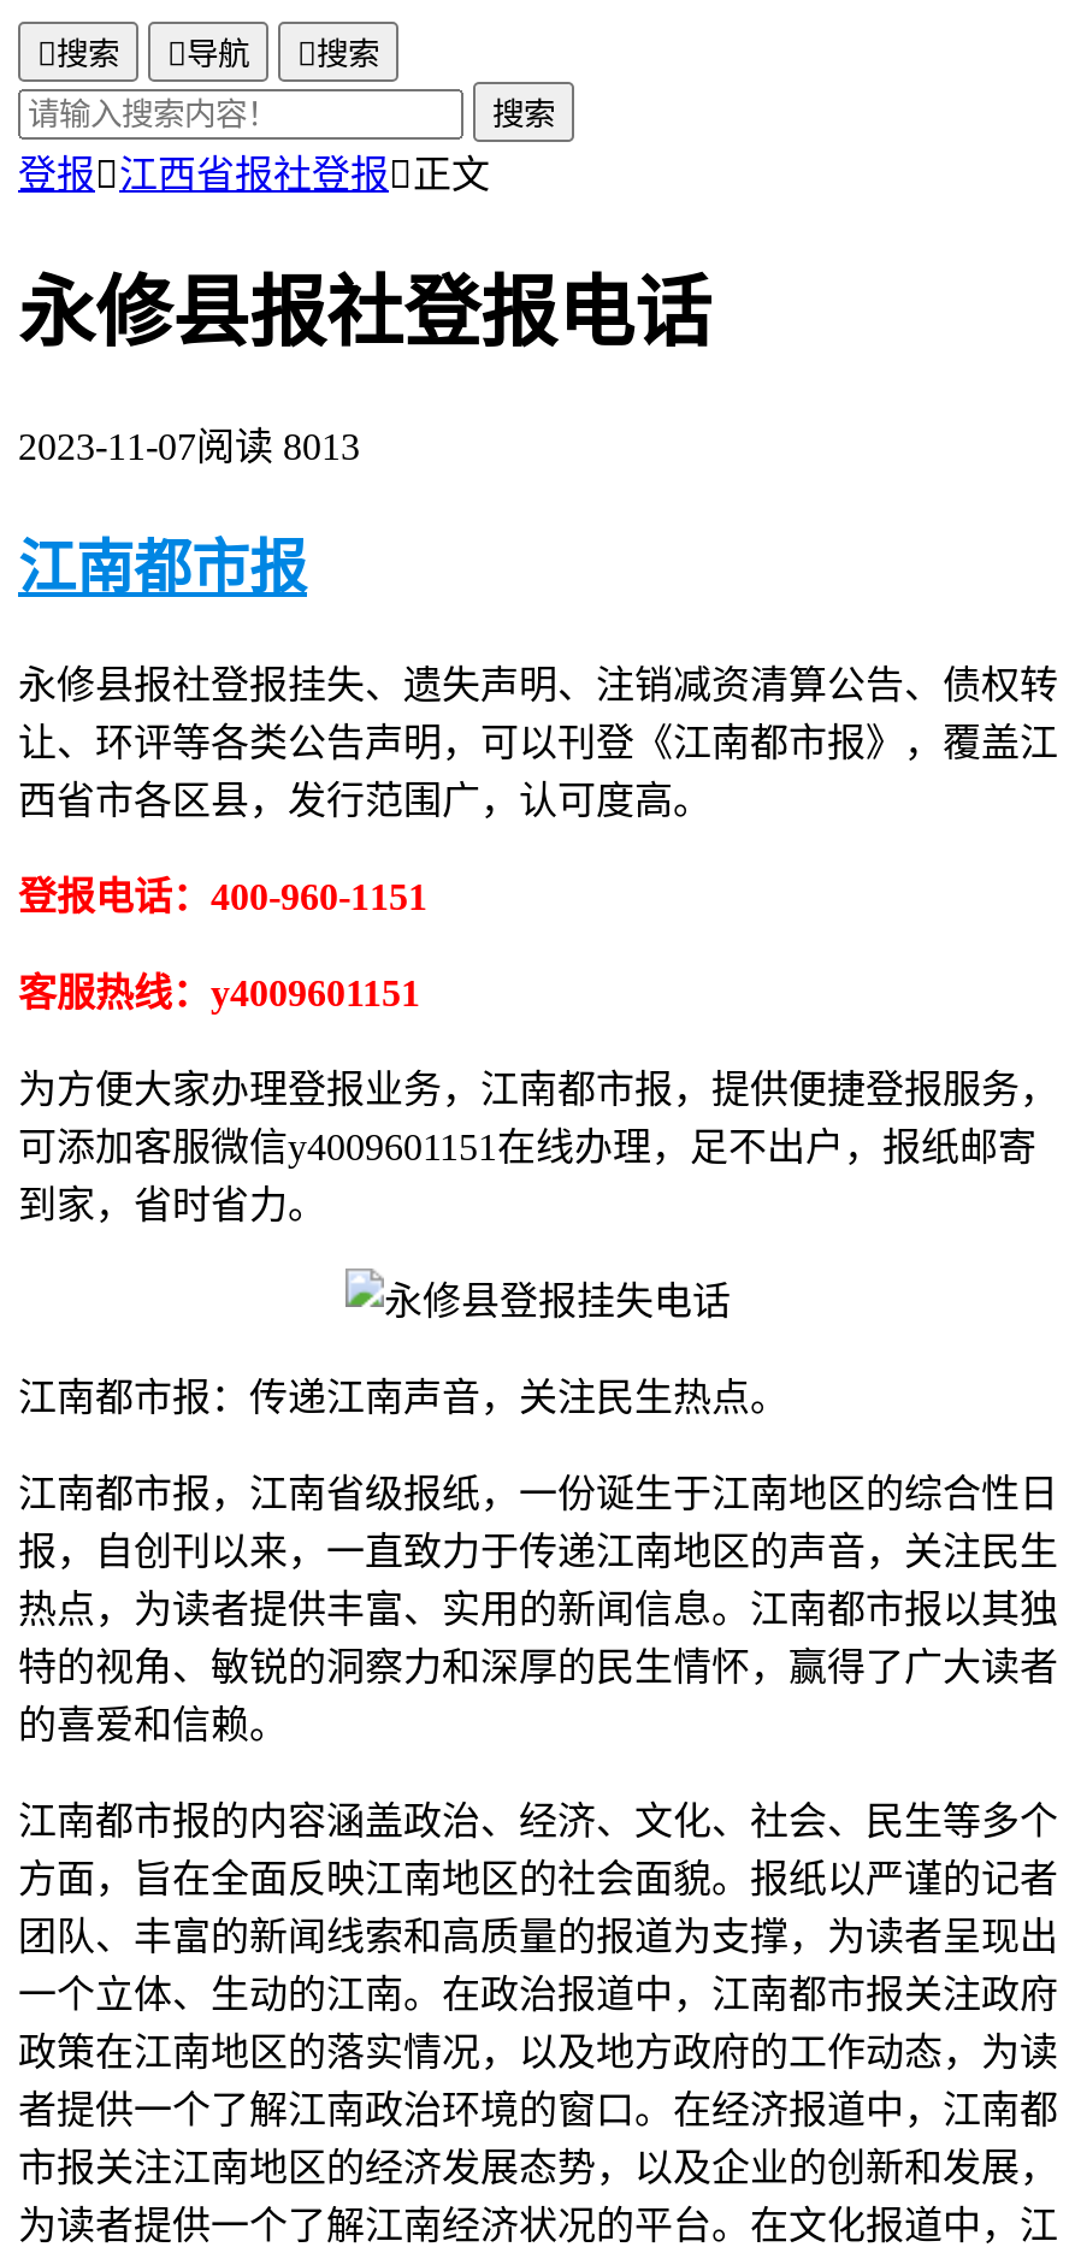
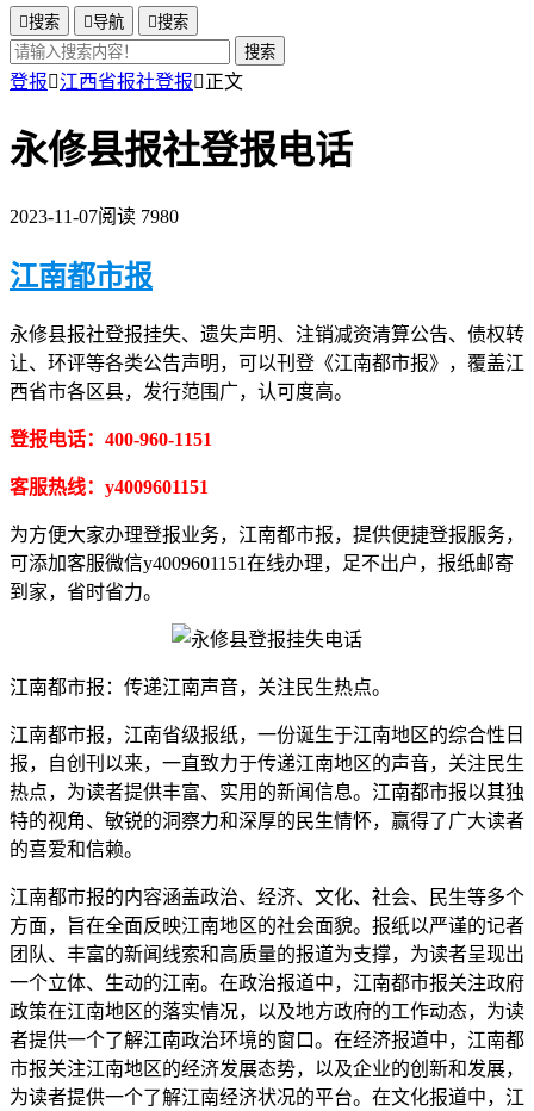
- 2023-11-07阅读 8013
+ 2023-11-07阅读 7980
